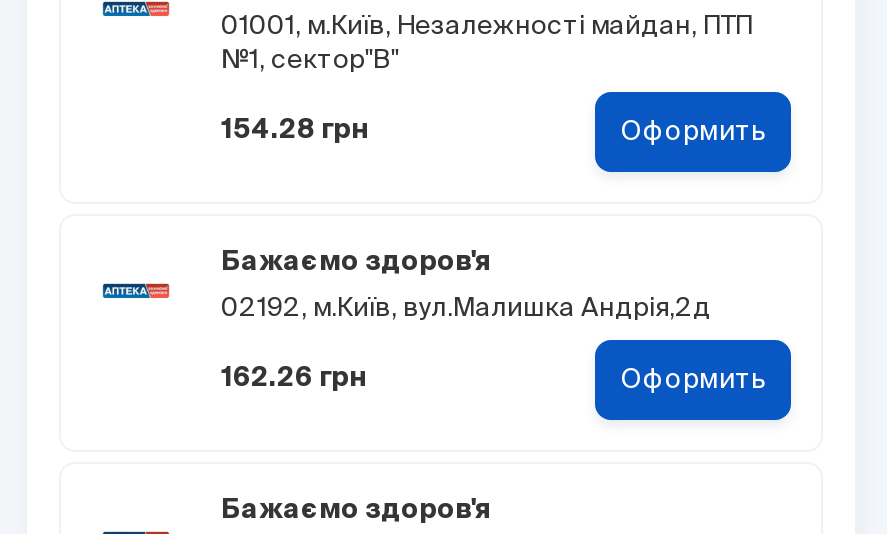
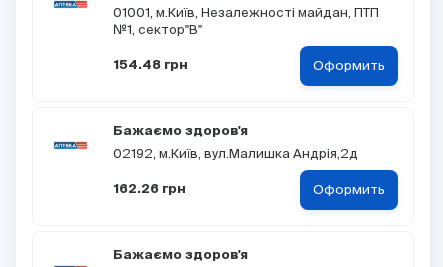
- 154.28 грн
+ 154.48 грн
